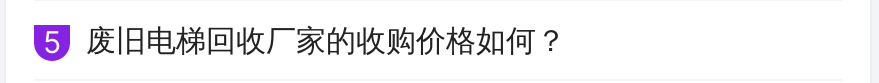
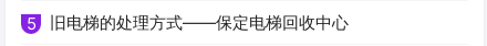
- 废旧电梯回收厂家的收购价格如何？
+ 旧电梯的处理方式——保定电梯回收中心
